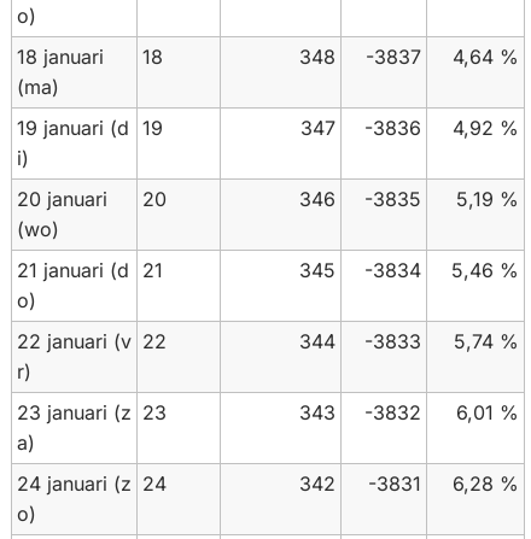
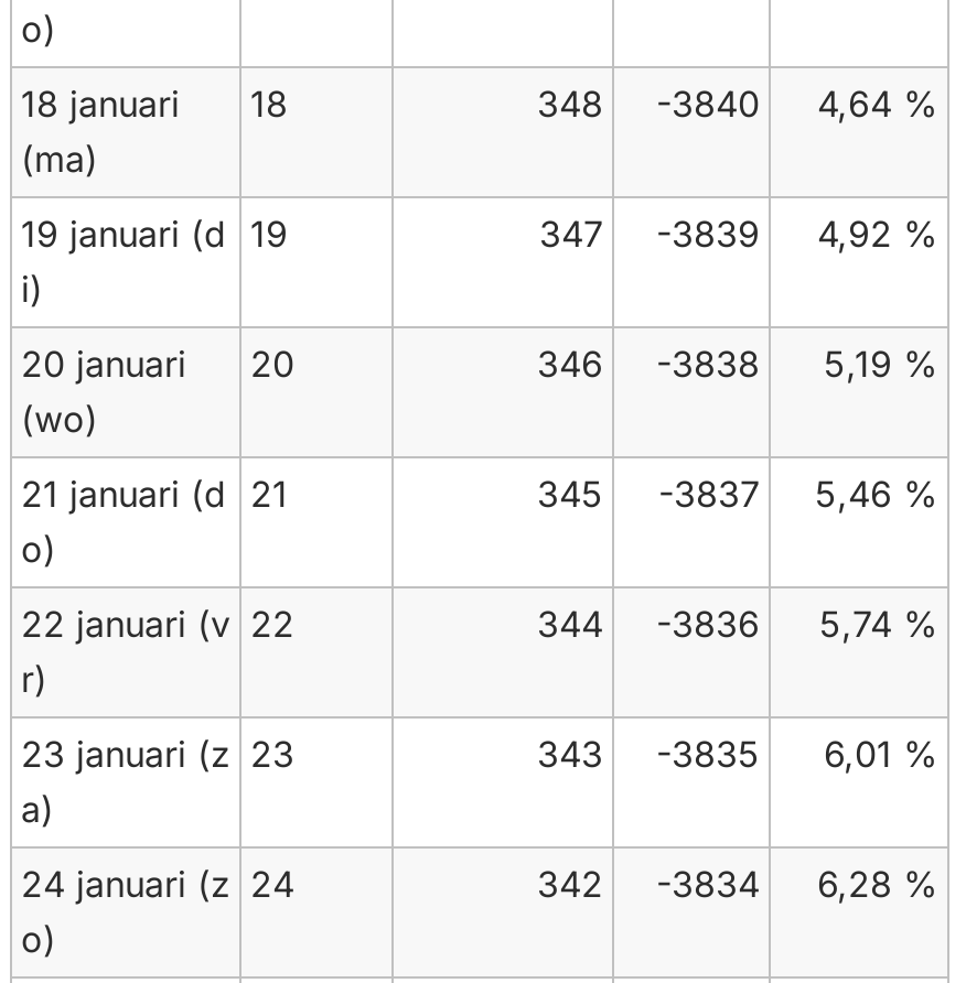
- 348 -3837 4,64 %
+ 348 -3840 4,64 %

- 347 -3836 4,92 %
+ 347 -3839 4,92 %

- 346 -3835 5,19 %
+ 346 -3838 5,19 %

- 345 -3834 5,46 %
+ 345 -3837 5,46 %

- 344 -3833 5,74 %
+ 344 -3836 5,74 %

- 343 -3832 6,01 %
+ 343 -3835 6,01 %

- 342 -3831 6,28 %
+ 342 -3834 6,28 %
